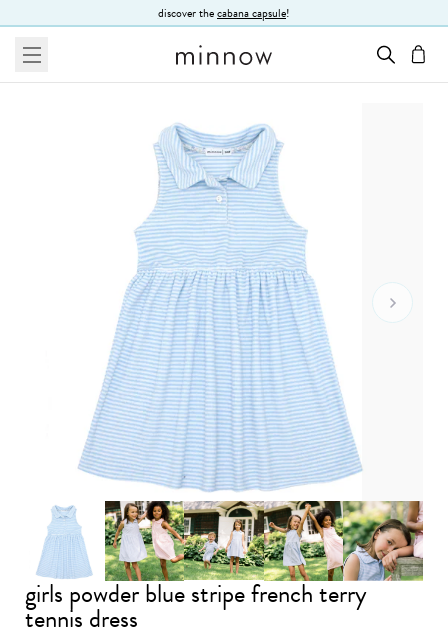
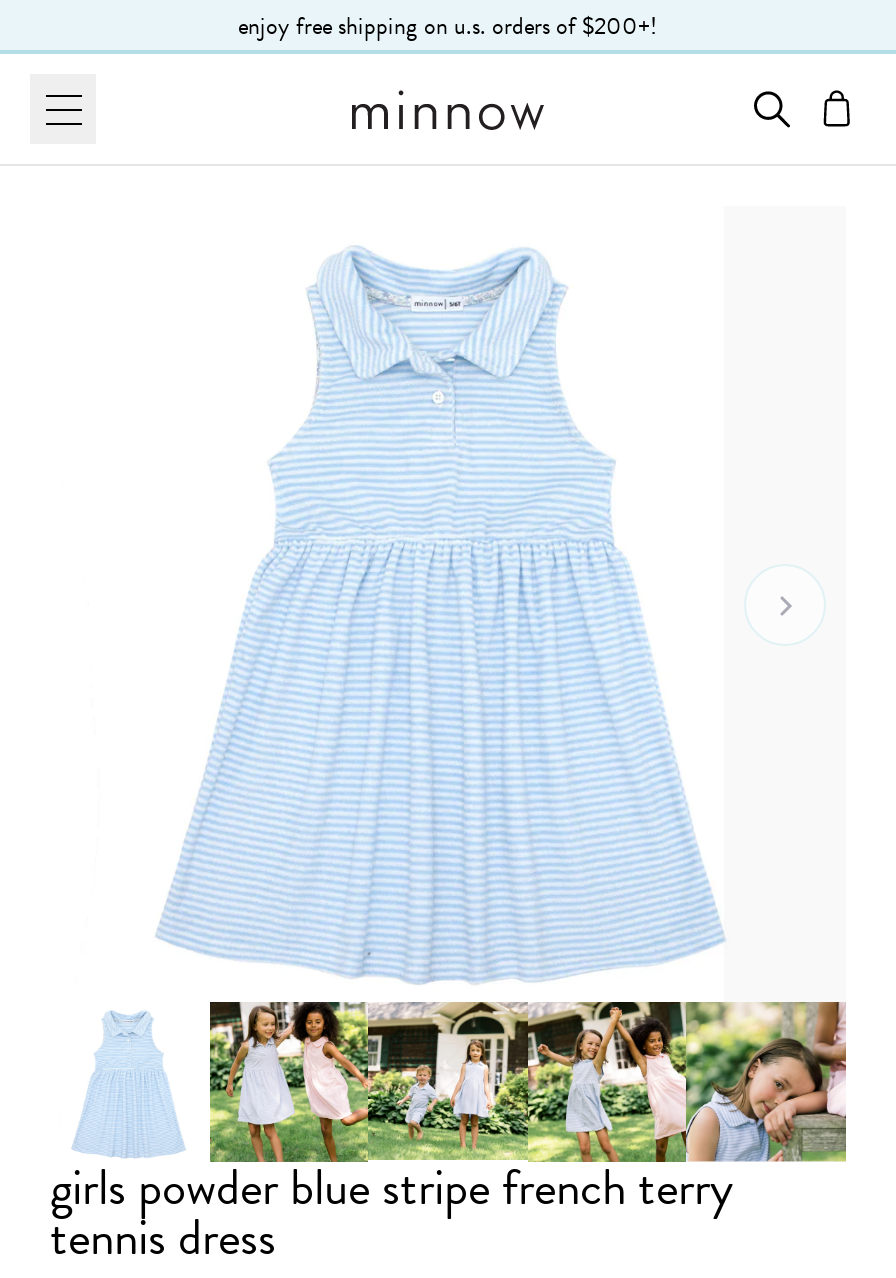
- discover thecabana capsule!
+ enjoy free shipping on u.s. orders of $200+!
